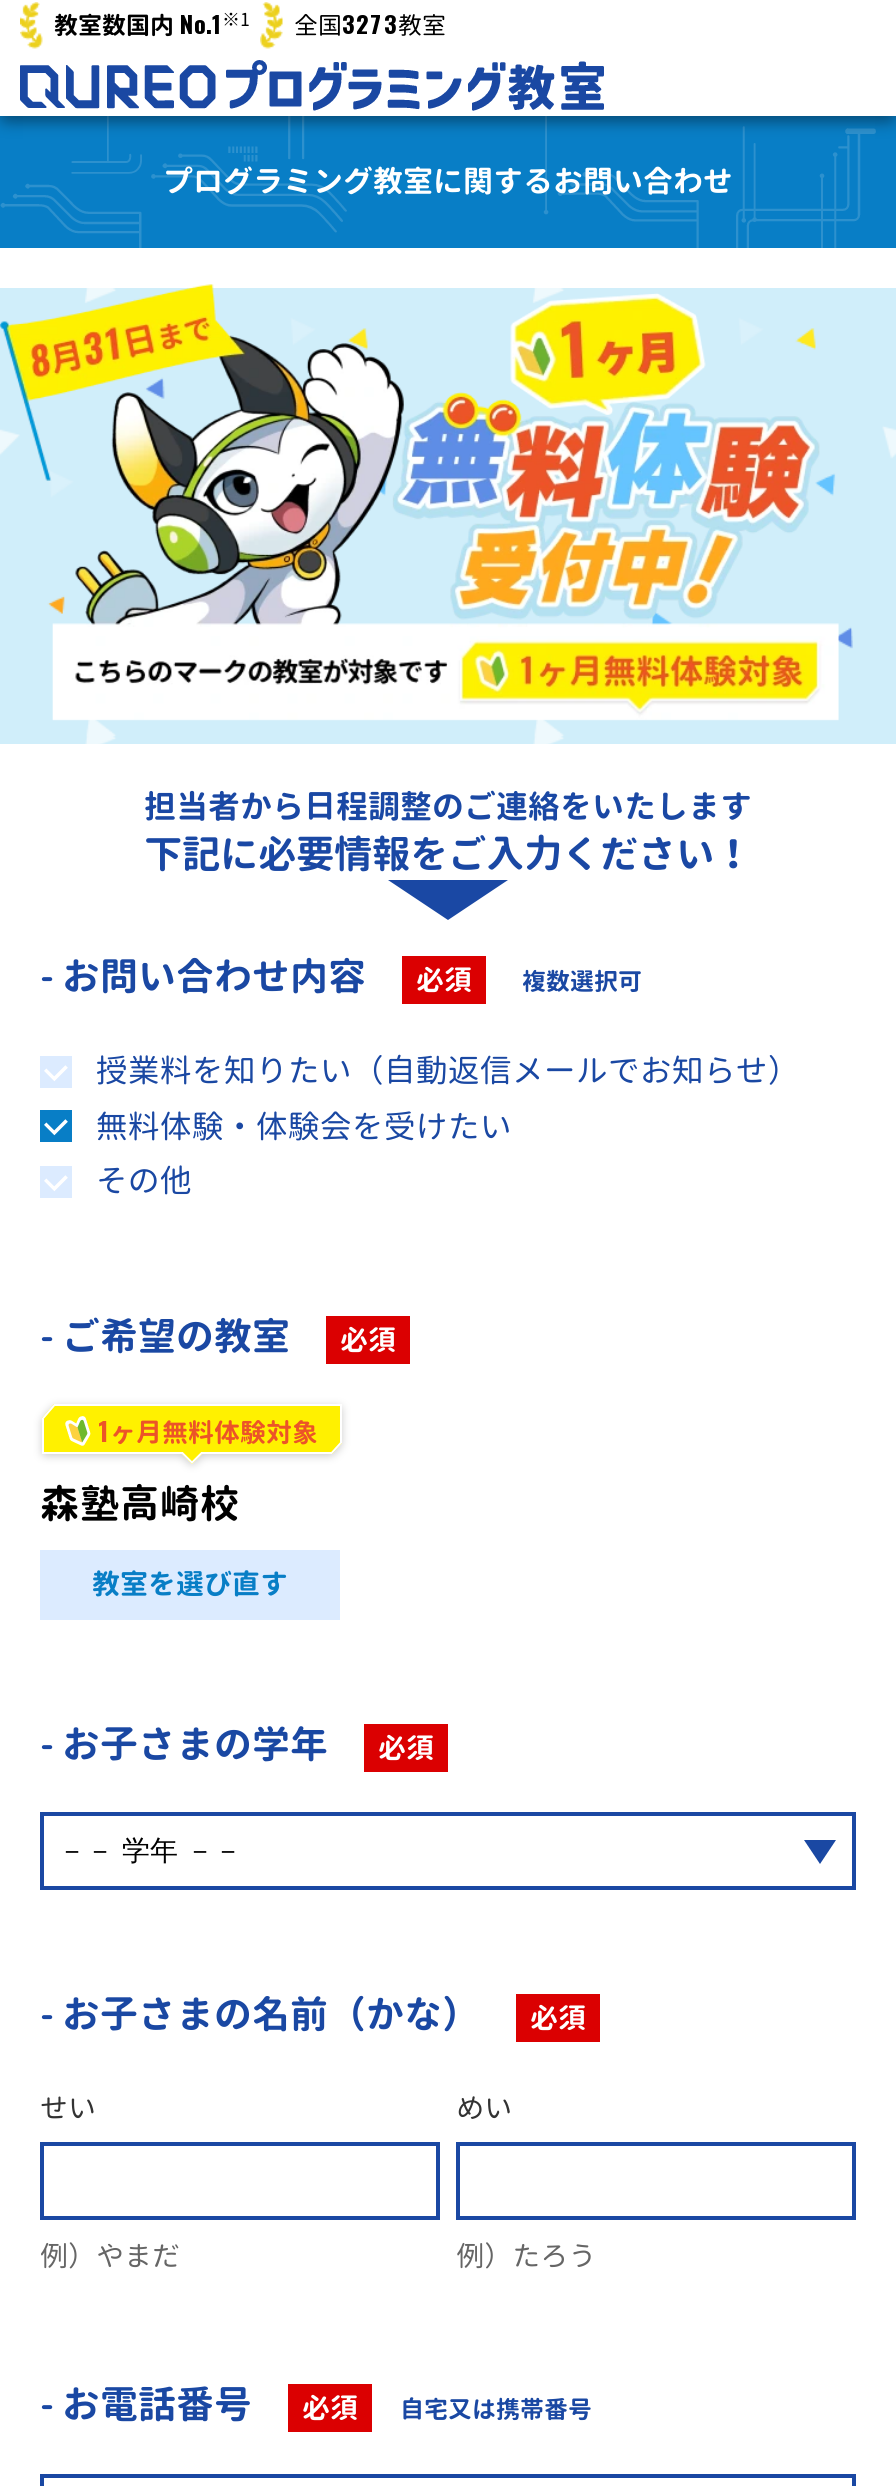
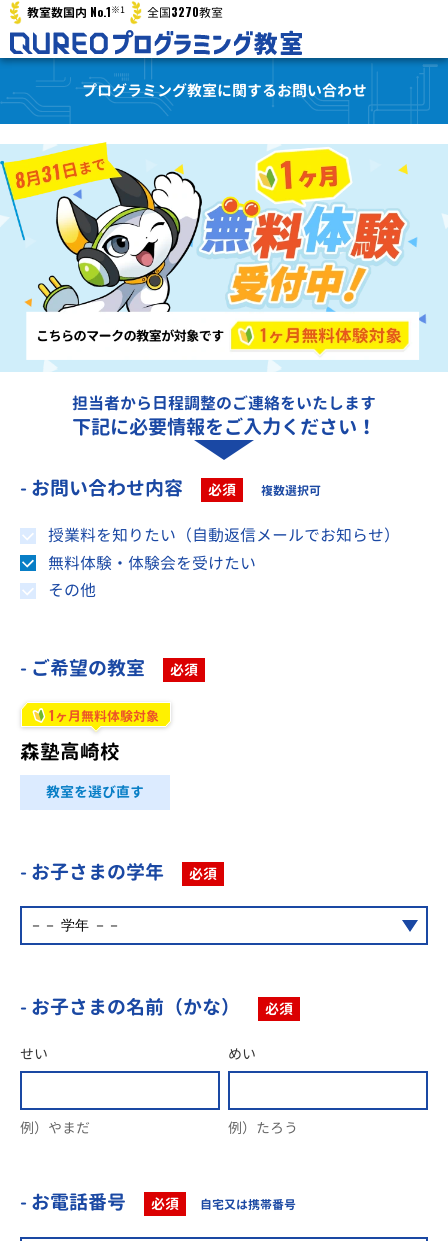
- 教室数国内 No.1※1 全国3273教室
+ 教室数国内 No.1※1 全国3270教室
